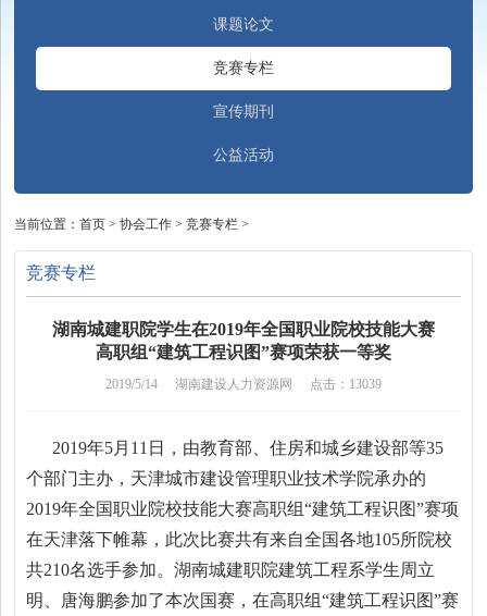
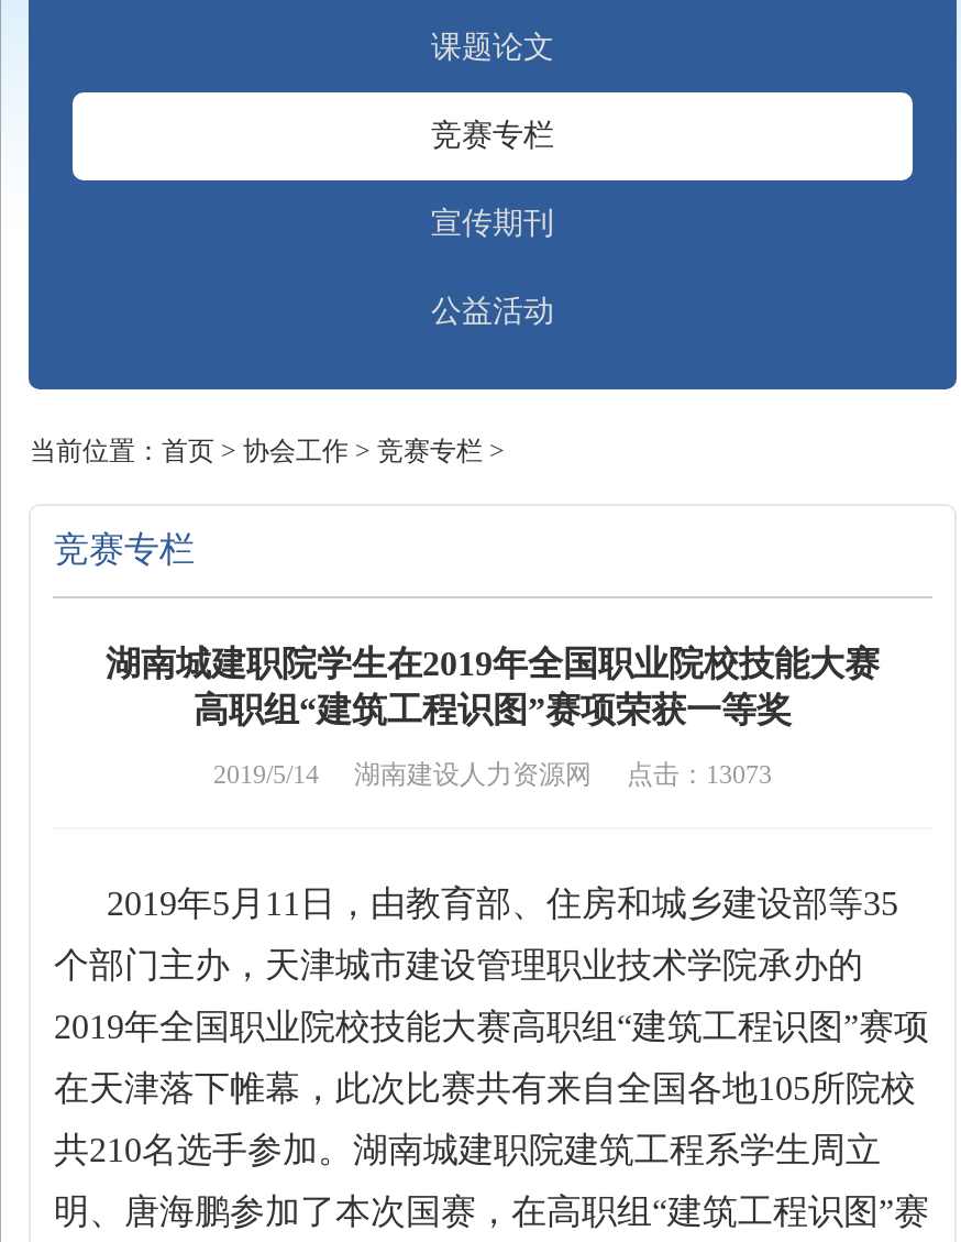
- 2019/5/14 湖南建设人力资源网 点击：13039
+ 2019/5/14 湖南建设人力资源网 点击：13073
